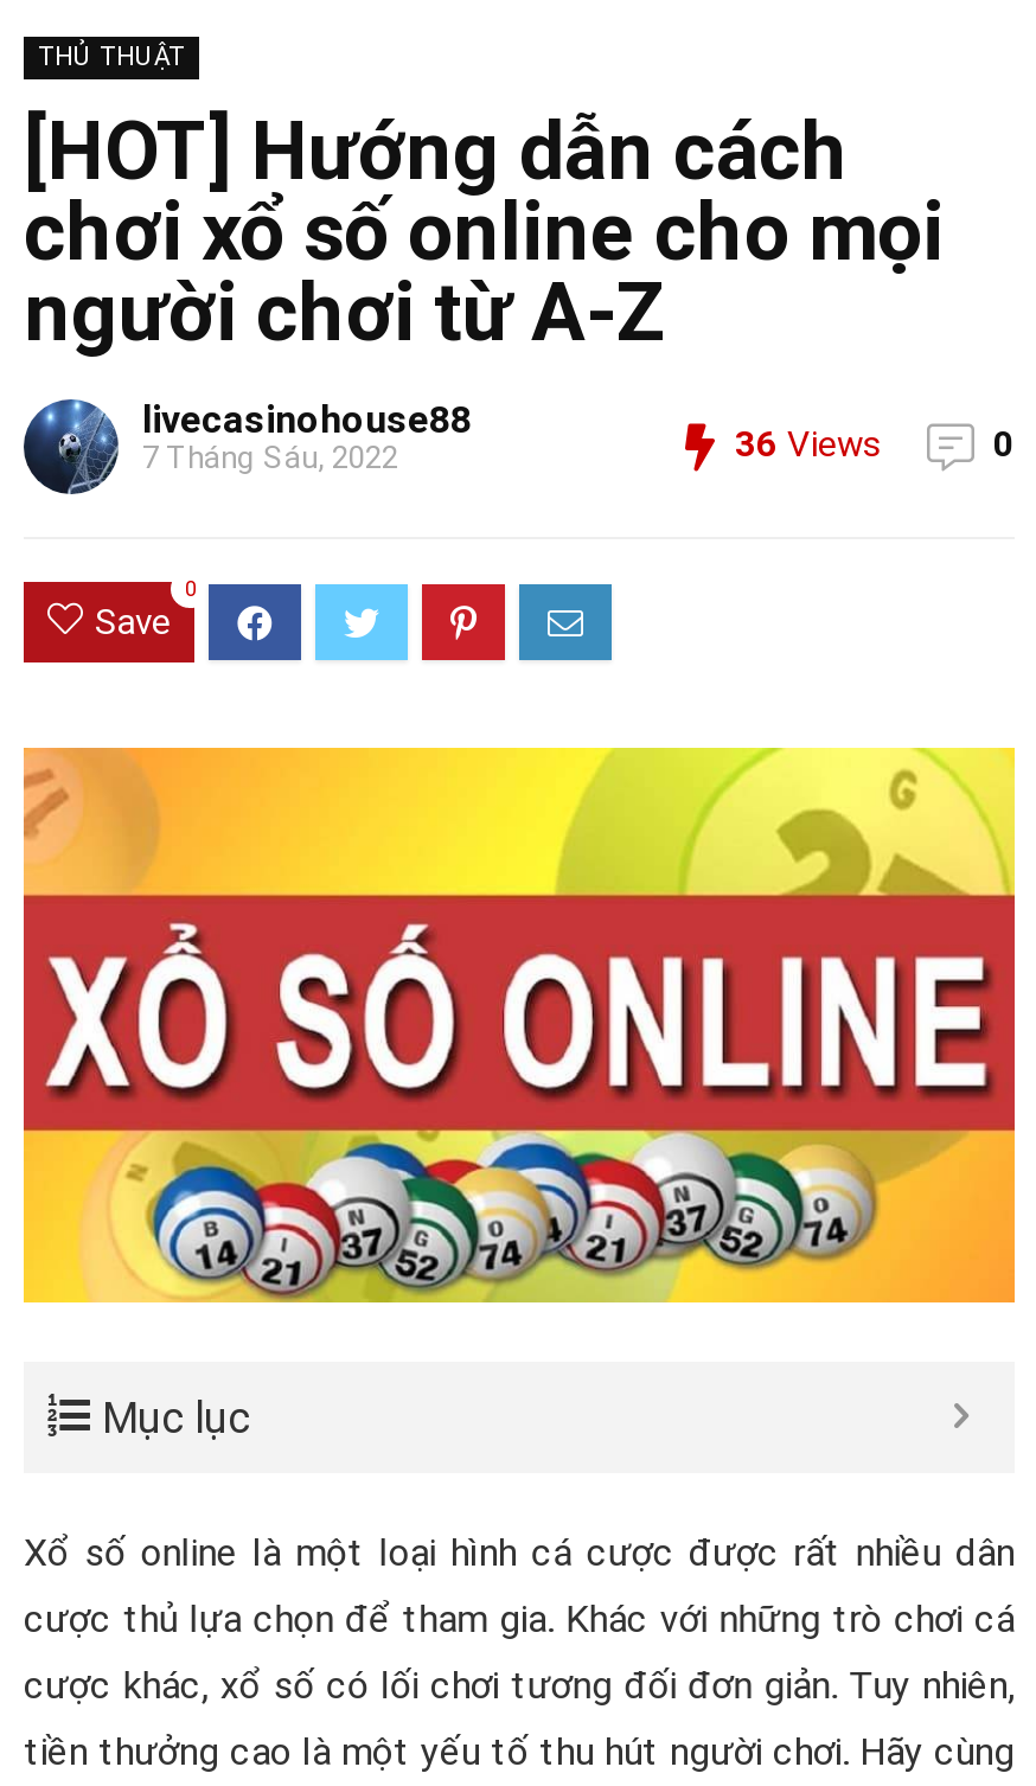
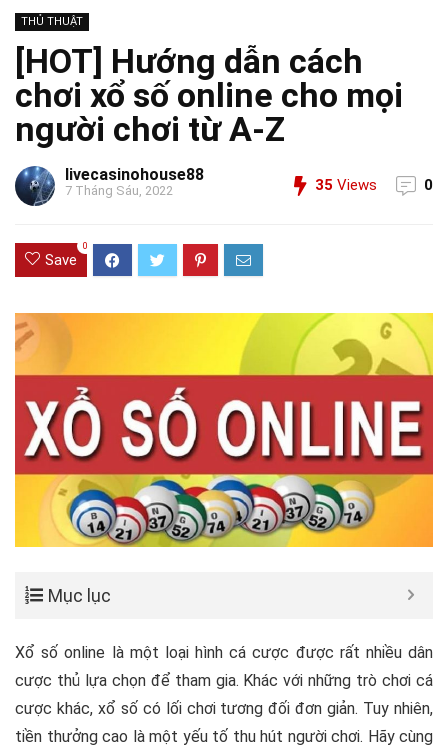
- 36 Views
+ 35 Views
